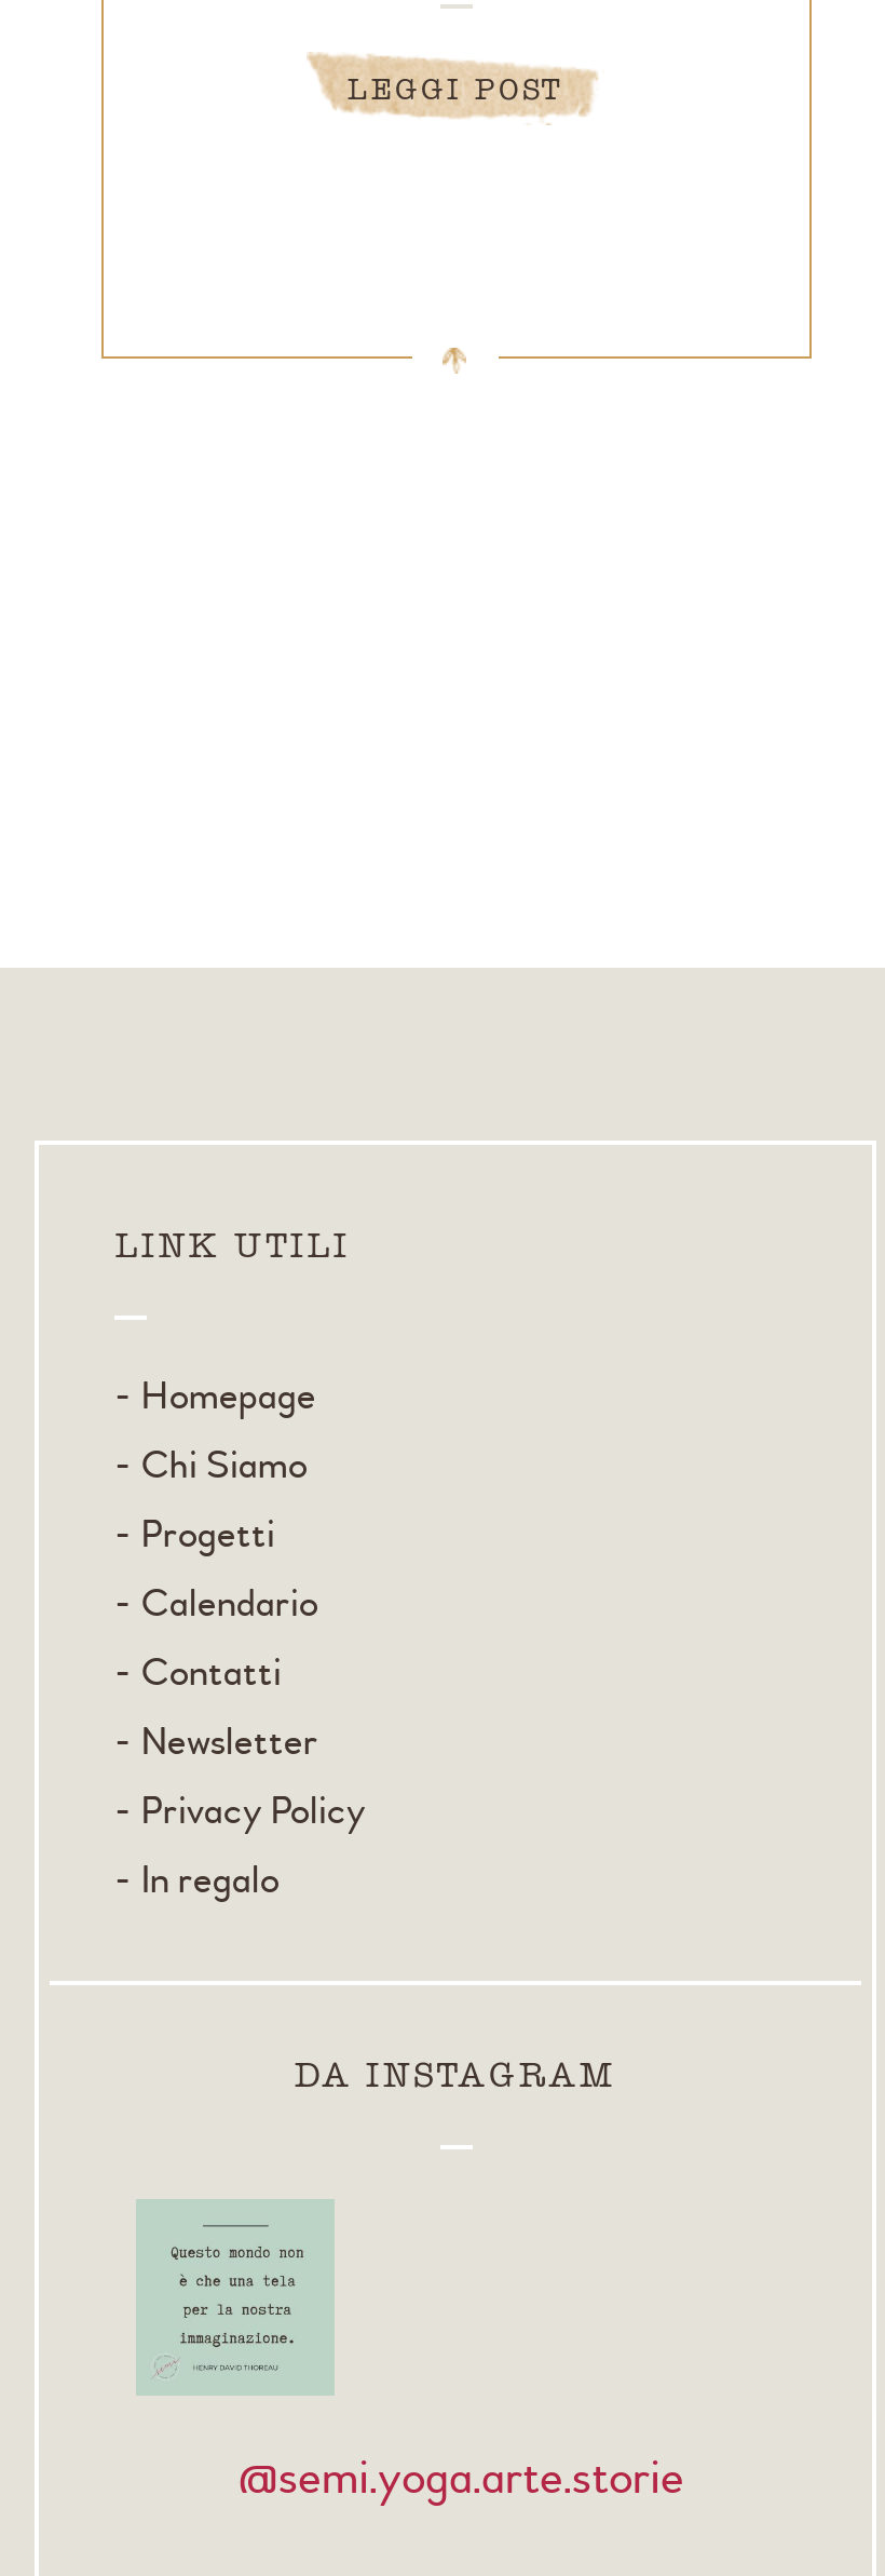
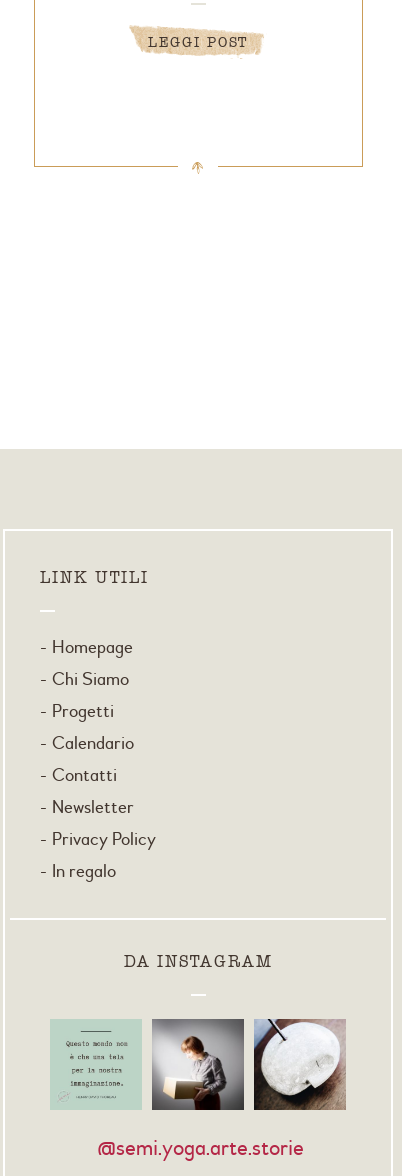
+ [image]

+ [image]
